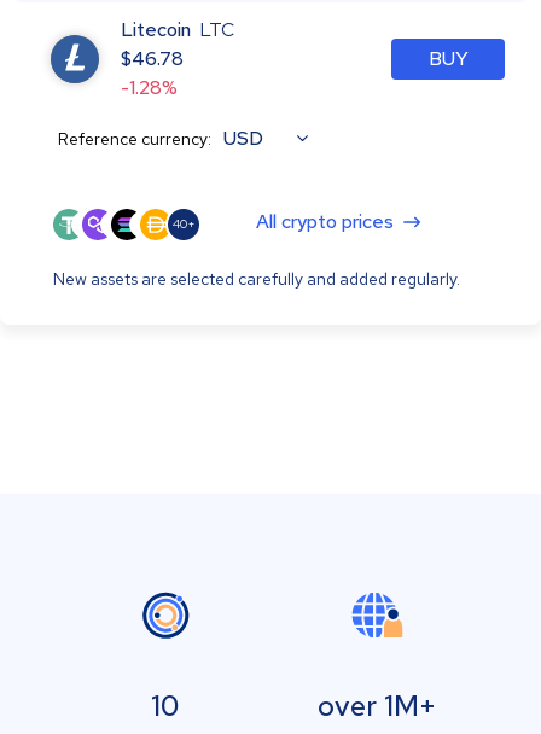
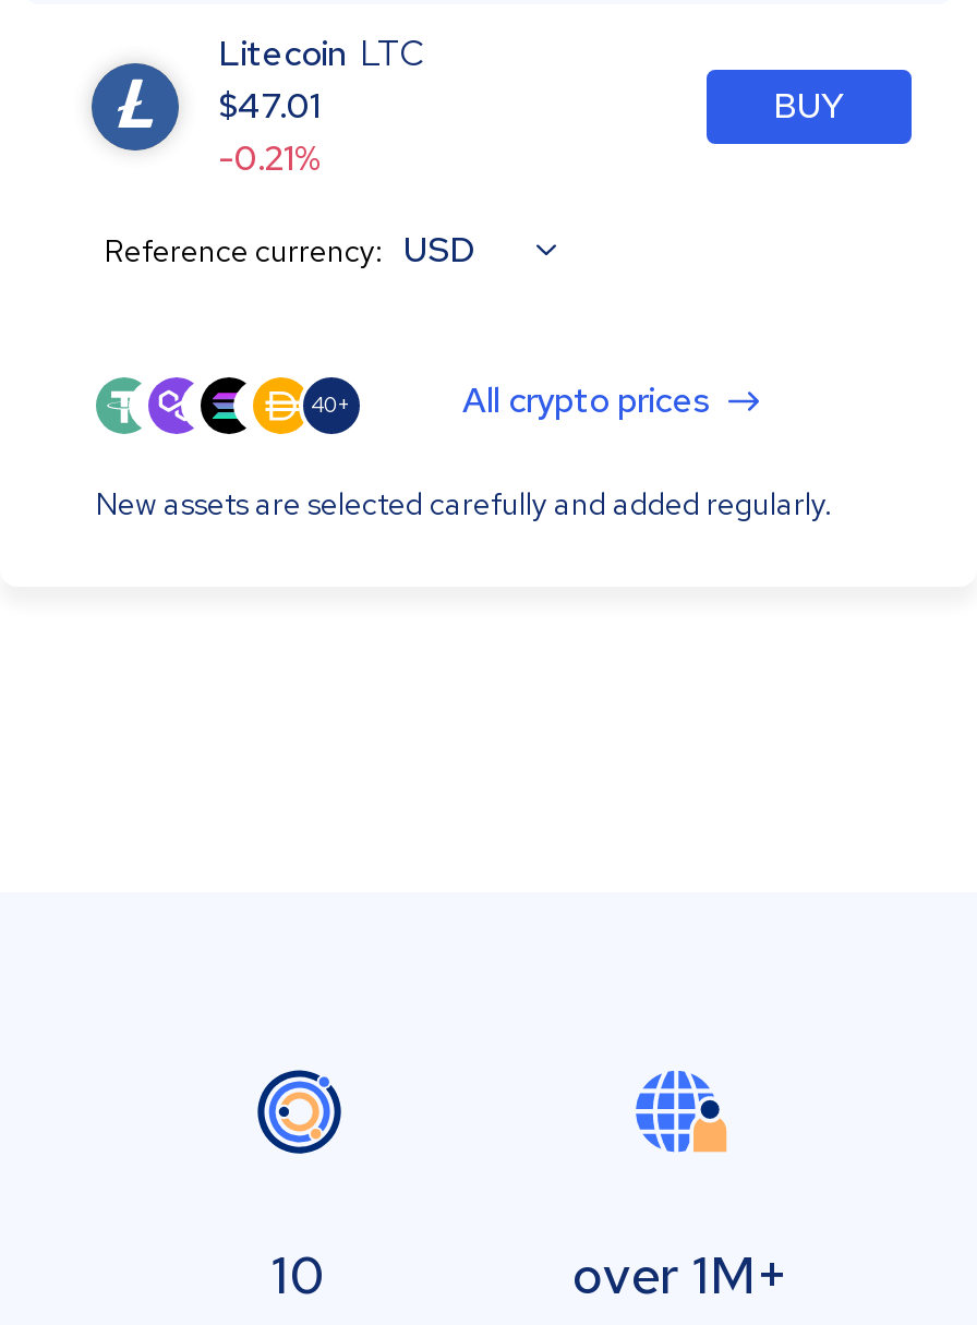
- $46.78
+ $47.01

- -1.28%
+ -0.21%
